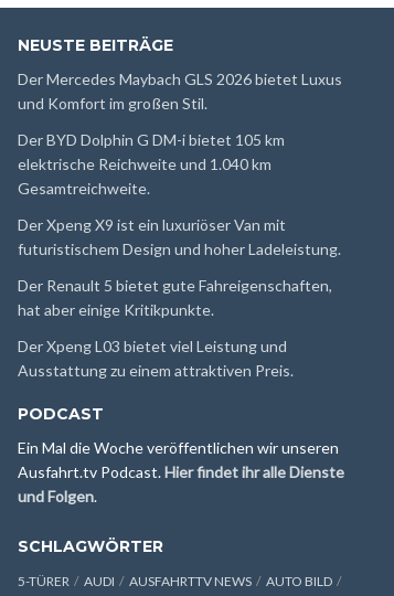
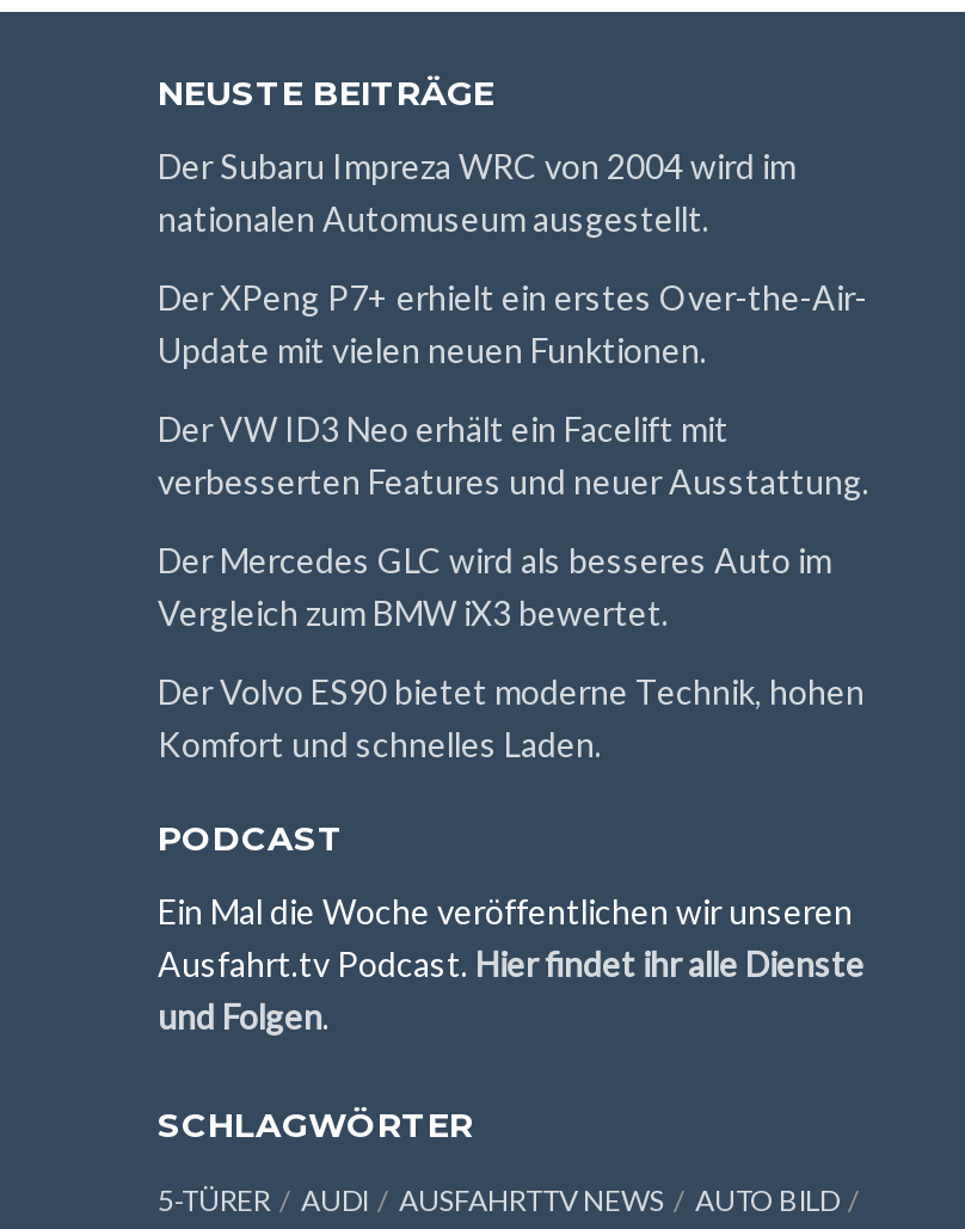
- Der Mercedes Maybach GLS 2026 bietet Luxus
- und Komfort im großen Stil.
+ Der Subaru Impreza WRC von 2004 wird im
+ nationalen Automuseum ausgestellt.

- Der BYD Dolphin G DM-i bietet 105 km
- elektrische Reichweite und 1.040 km
- Gesamtreichweite.
+ Der XPeng P7+ erhielt ein erstes Over-the-Air-
+ Update mit vielen neuen Funktionen.

- Der Xpeng X9 ist ein luxuriöser Van mit
- futuristischem Design und hoher Ladeleistung.
+ Der VW ID3 Neo erhält ein Facelift mit
+ verbesserten Features und neuer Ausstattung.

- Der Renault 5 bietet gute Fahreigenschaften,
- hat aber einige Kritikpunkte.
+ Der Mercedes GLC wird als besseres Auto im
+ Vergleich zum BMW iX3 bewertet.

- Der Xpeng L03 bietet viel Leistung und
- Ausstattung zu einem attraktiven Preis.
+ Der Volvo ES90 bietet moderne Technik, hohen
+ Komfort und schnelles Laden.
